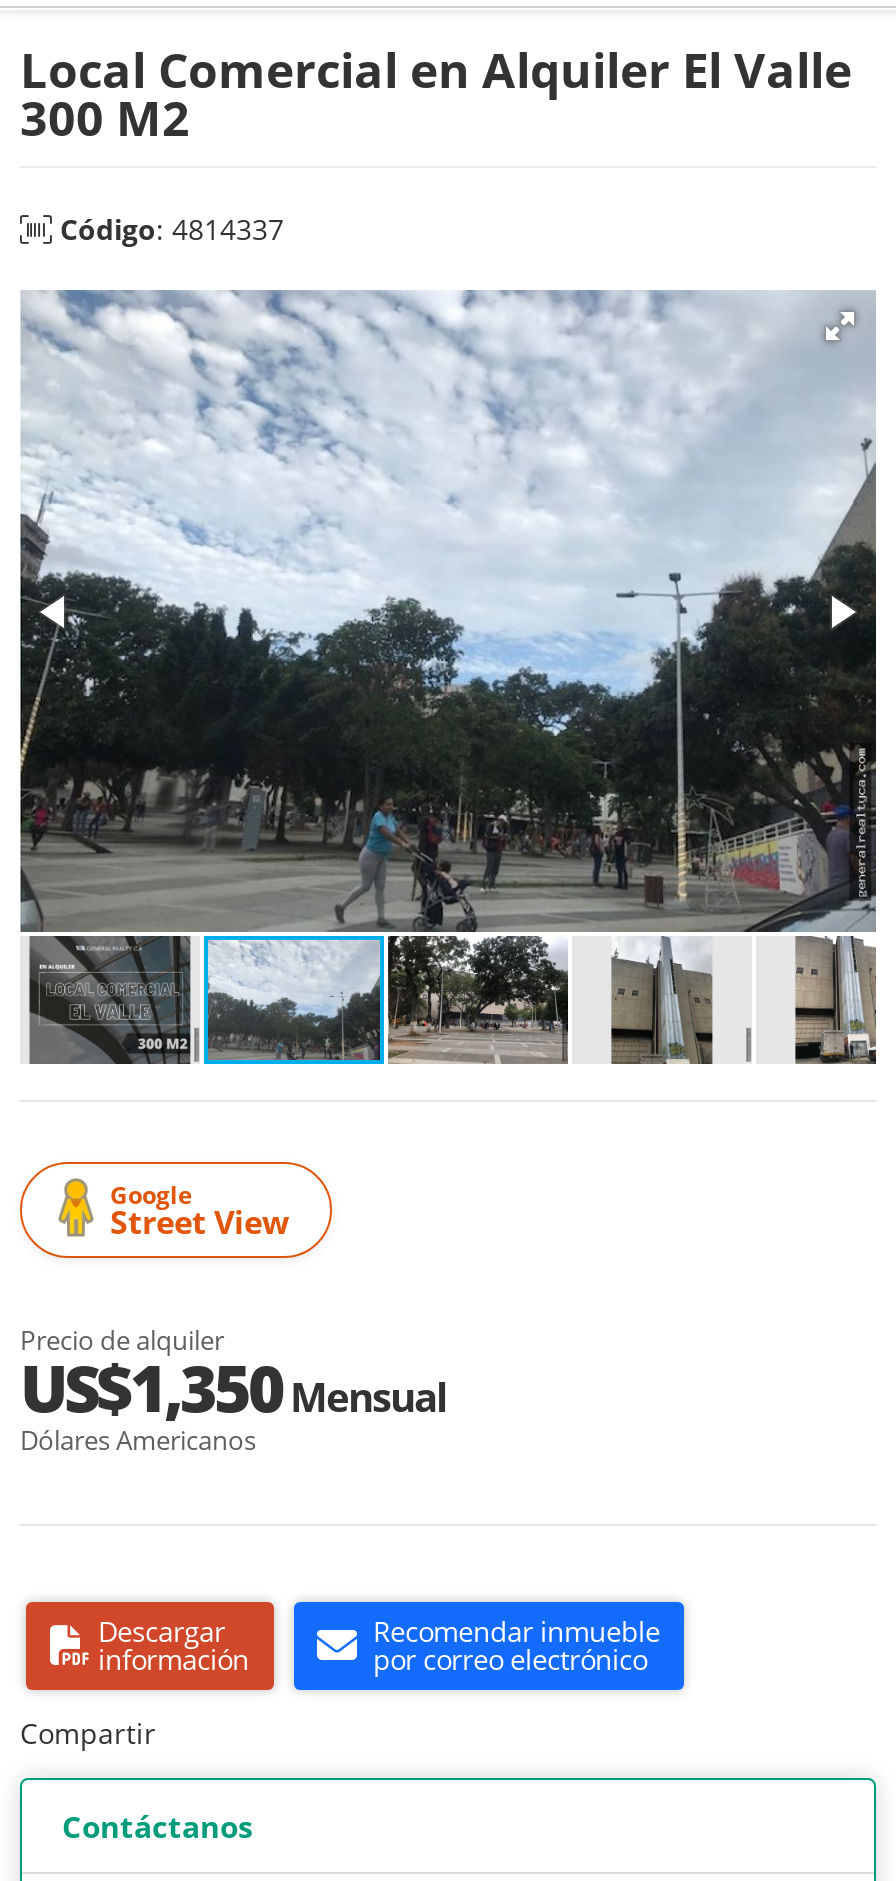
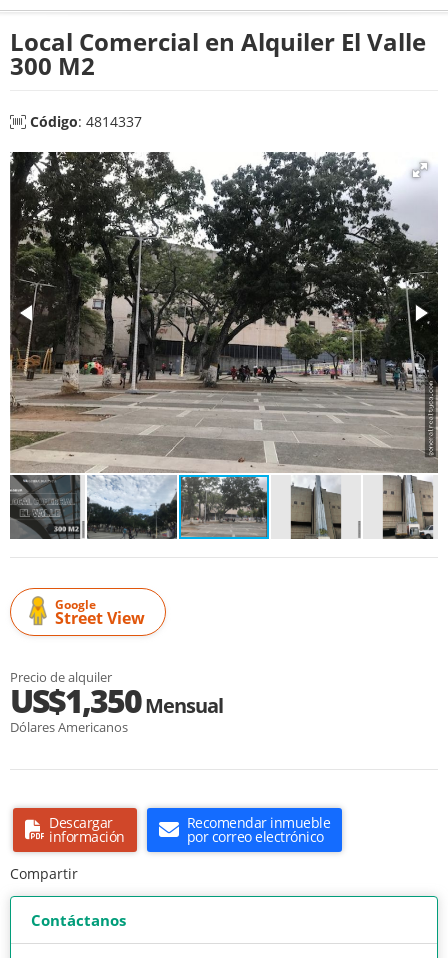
- [image]
+ [image]
